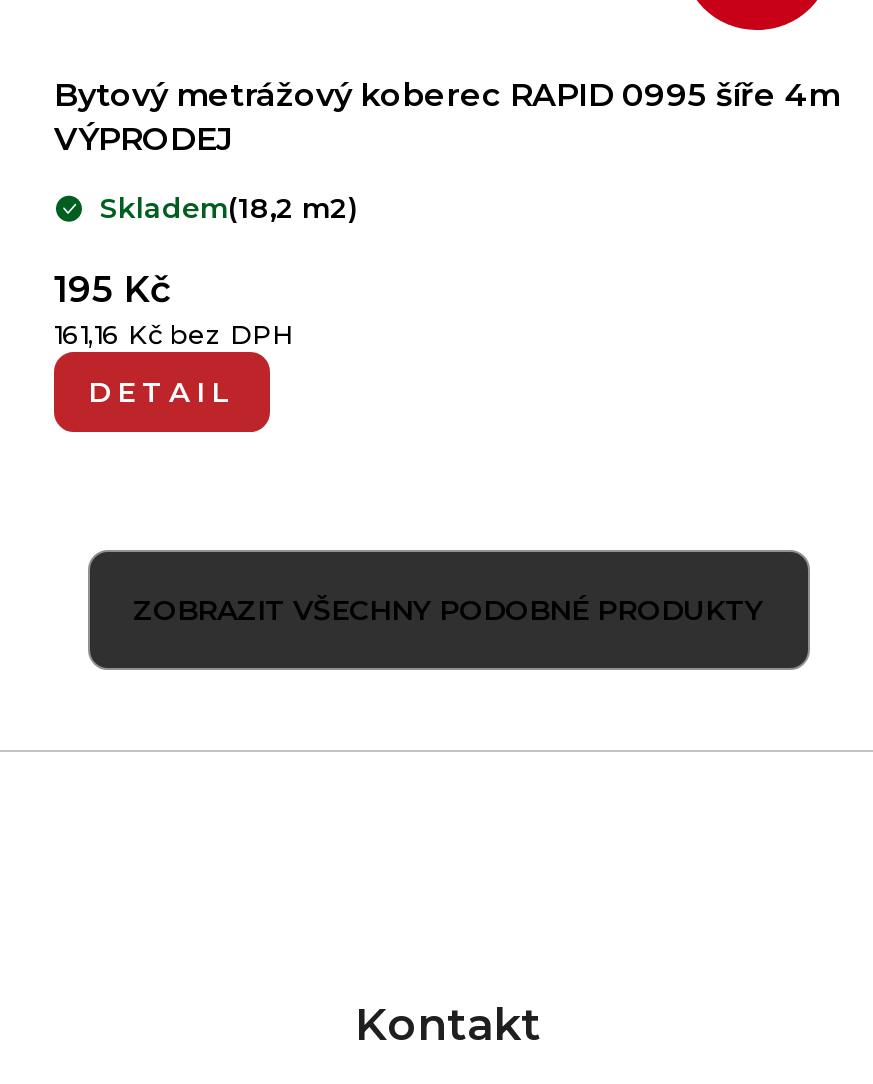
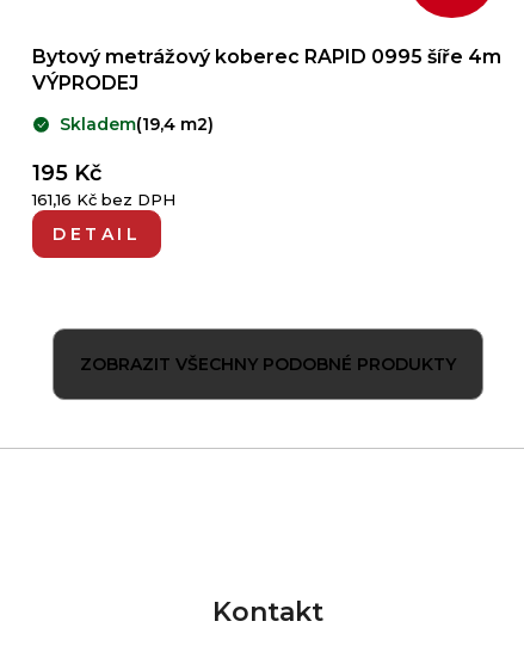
- Skladem(18,2 m2)
+ Skladem(19,4 m2)
